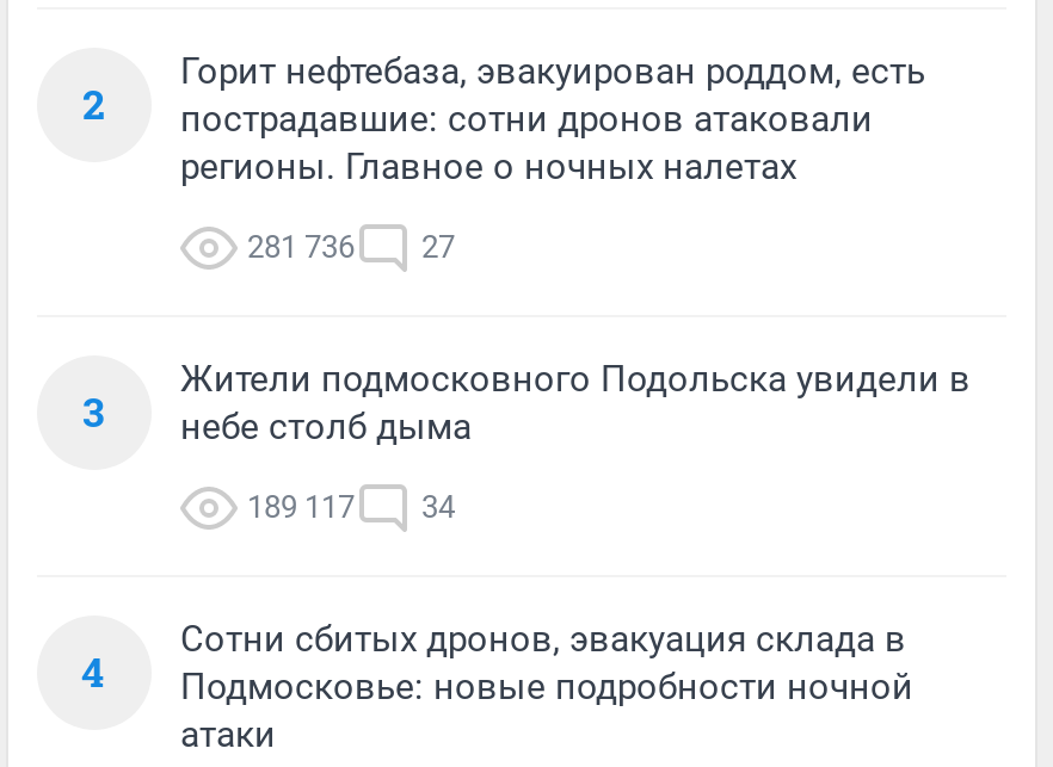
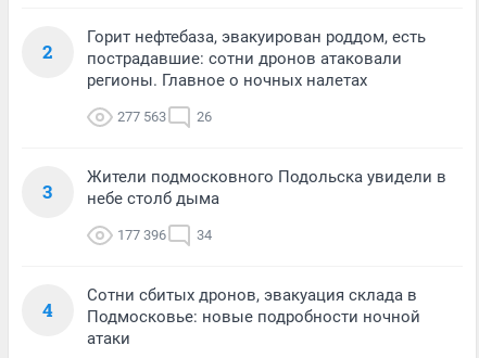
- 281 736
+ 277 563

- 27
+ 26

- 189 117 34
+ 177 396 34
